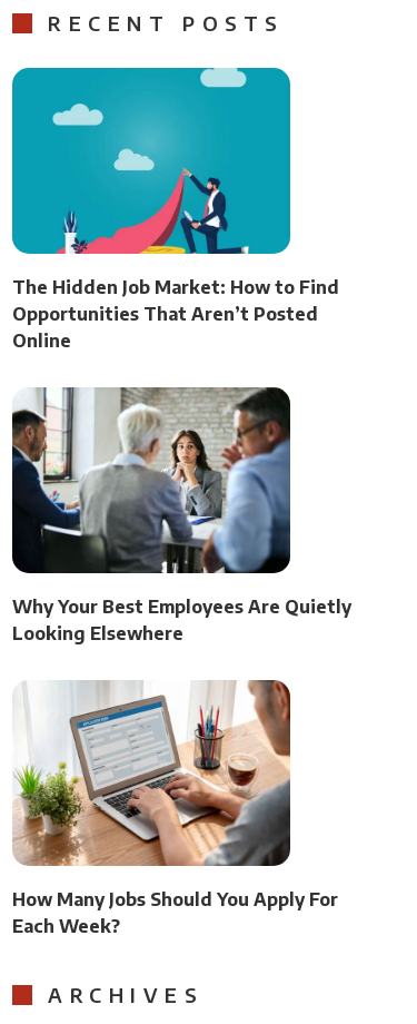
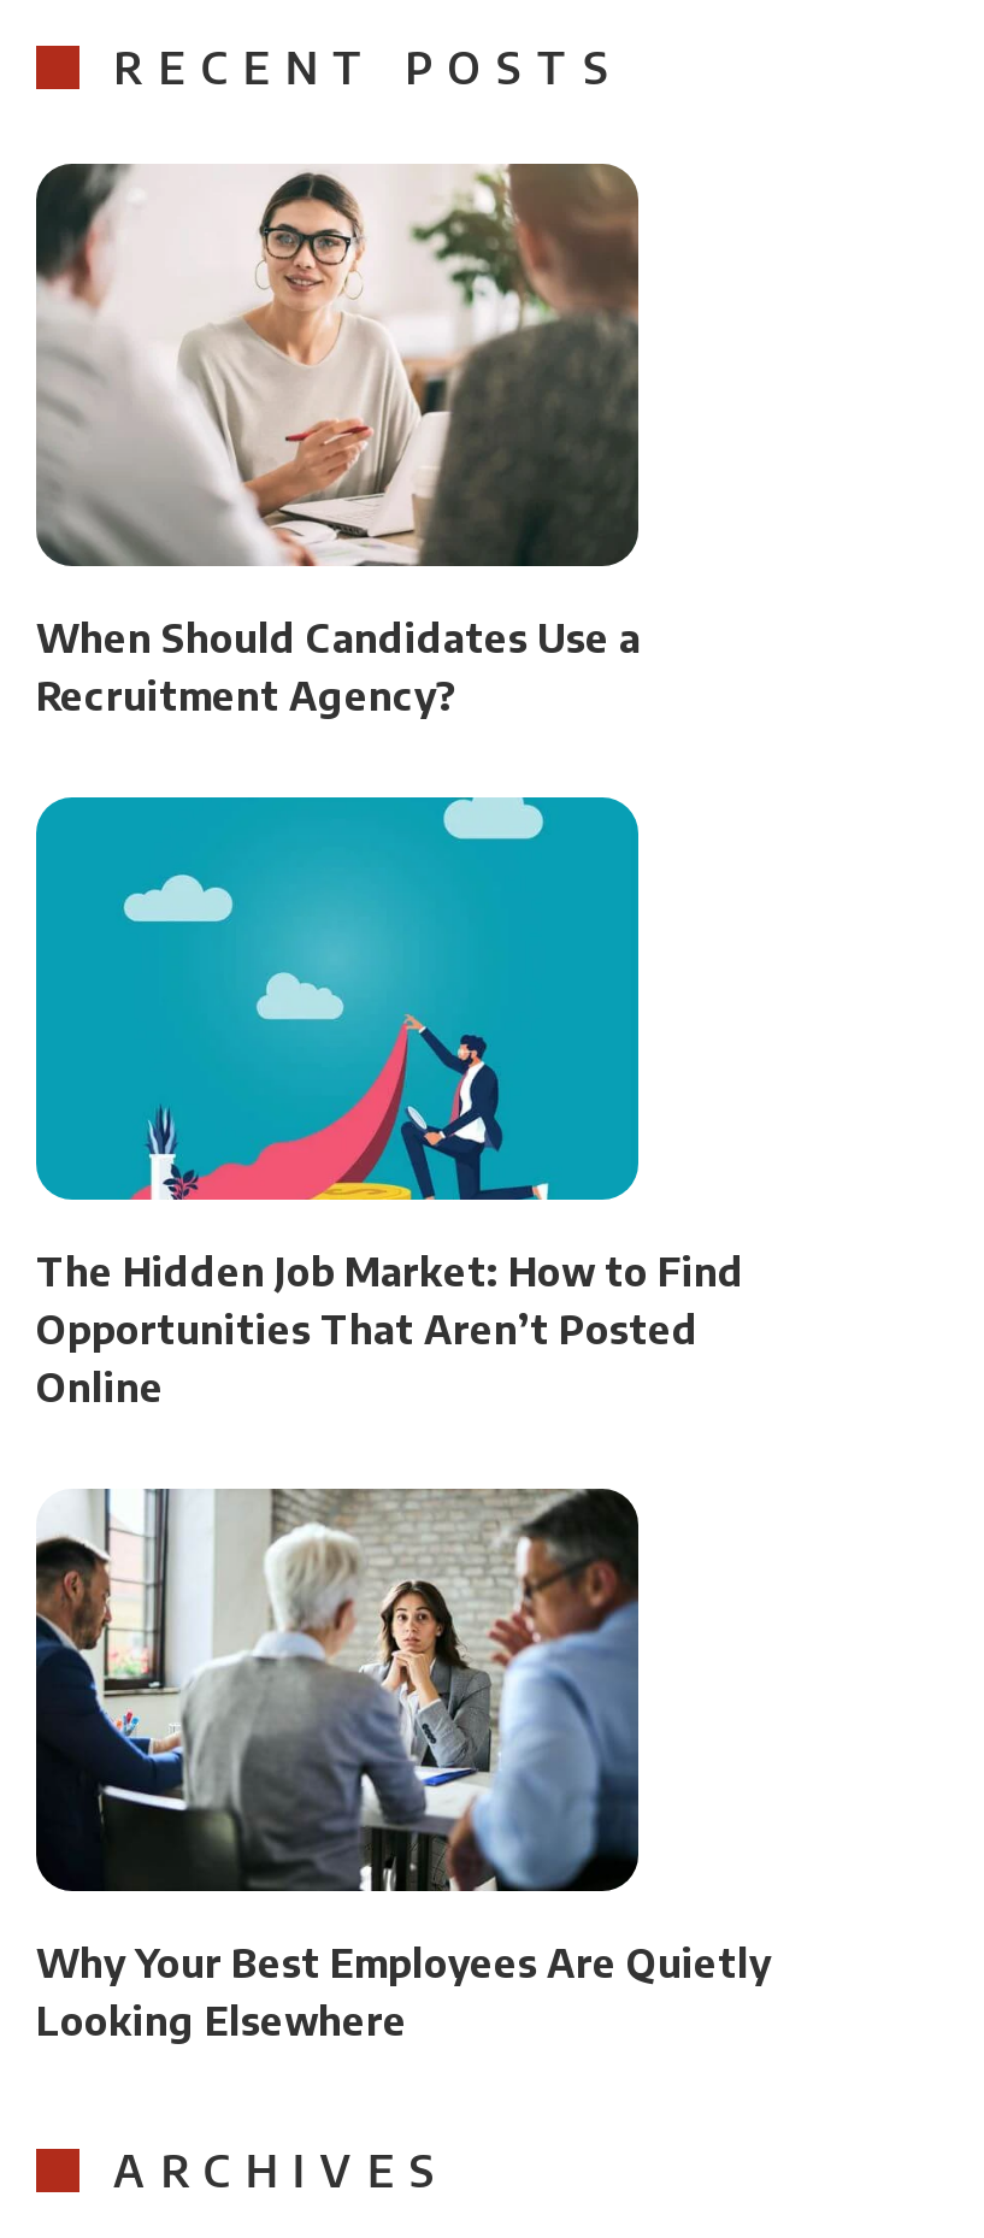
+ [image]
+ When Should Candidates Use a
+ Recruitment Agency?

moved down: [image] | The Hidden Job Market: How to Find | Opportunities That Aren’t Posted | Online | Why Your Best Employees Are Quietly | Looking Elsewhere

- [image]
- How Many Jobs Should You Apply For
- Each Week?
